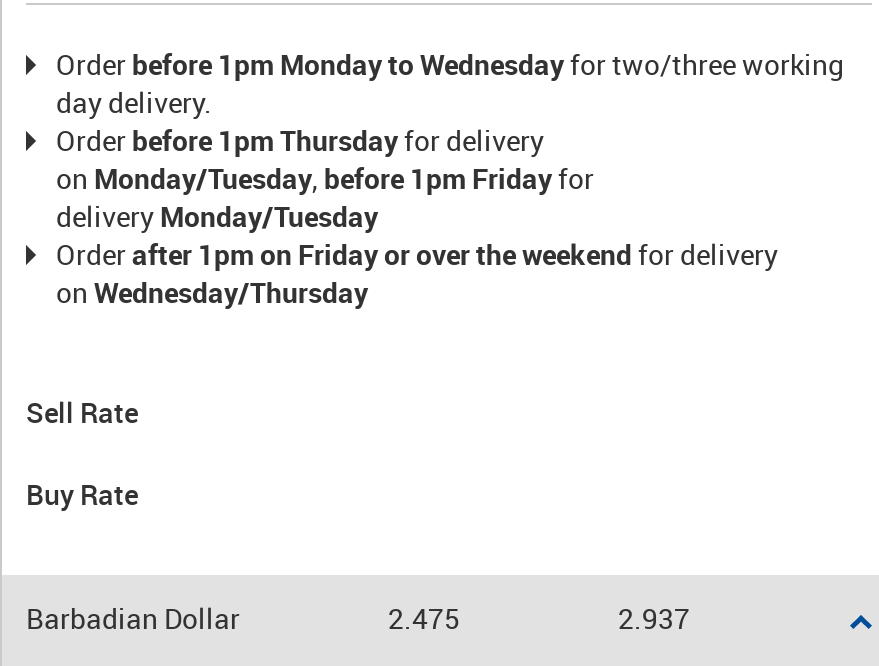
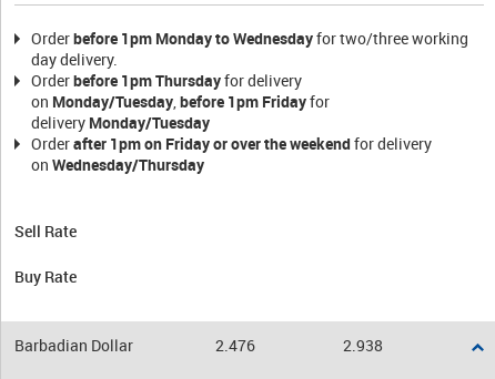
- 2.475
+ 2.476

- 2.937
+ 2.938
